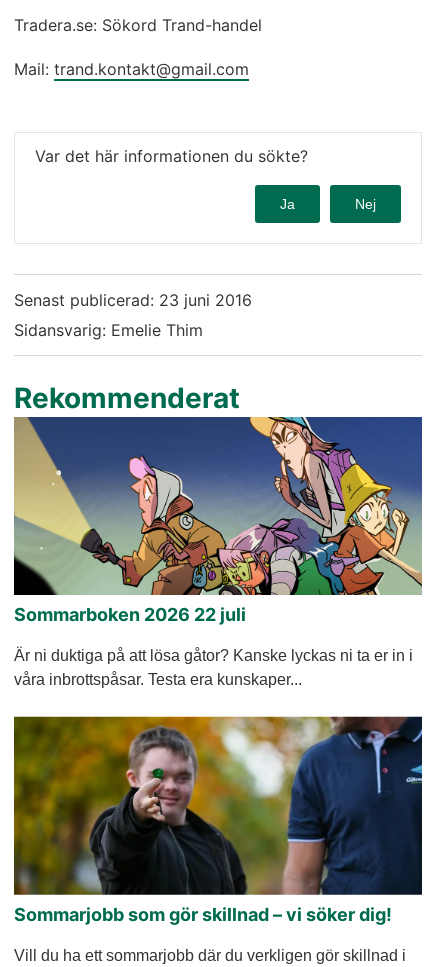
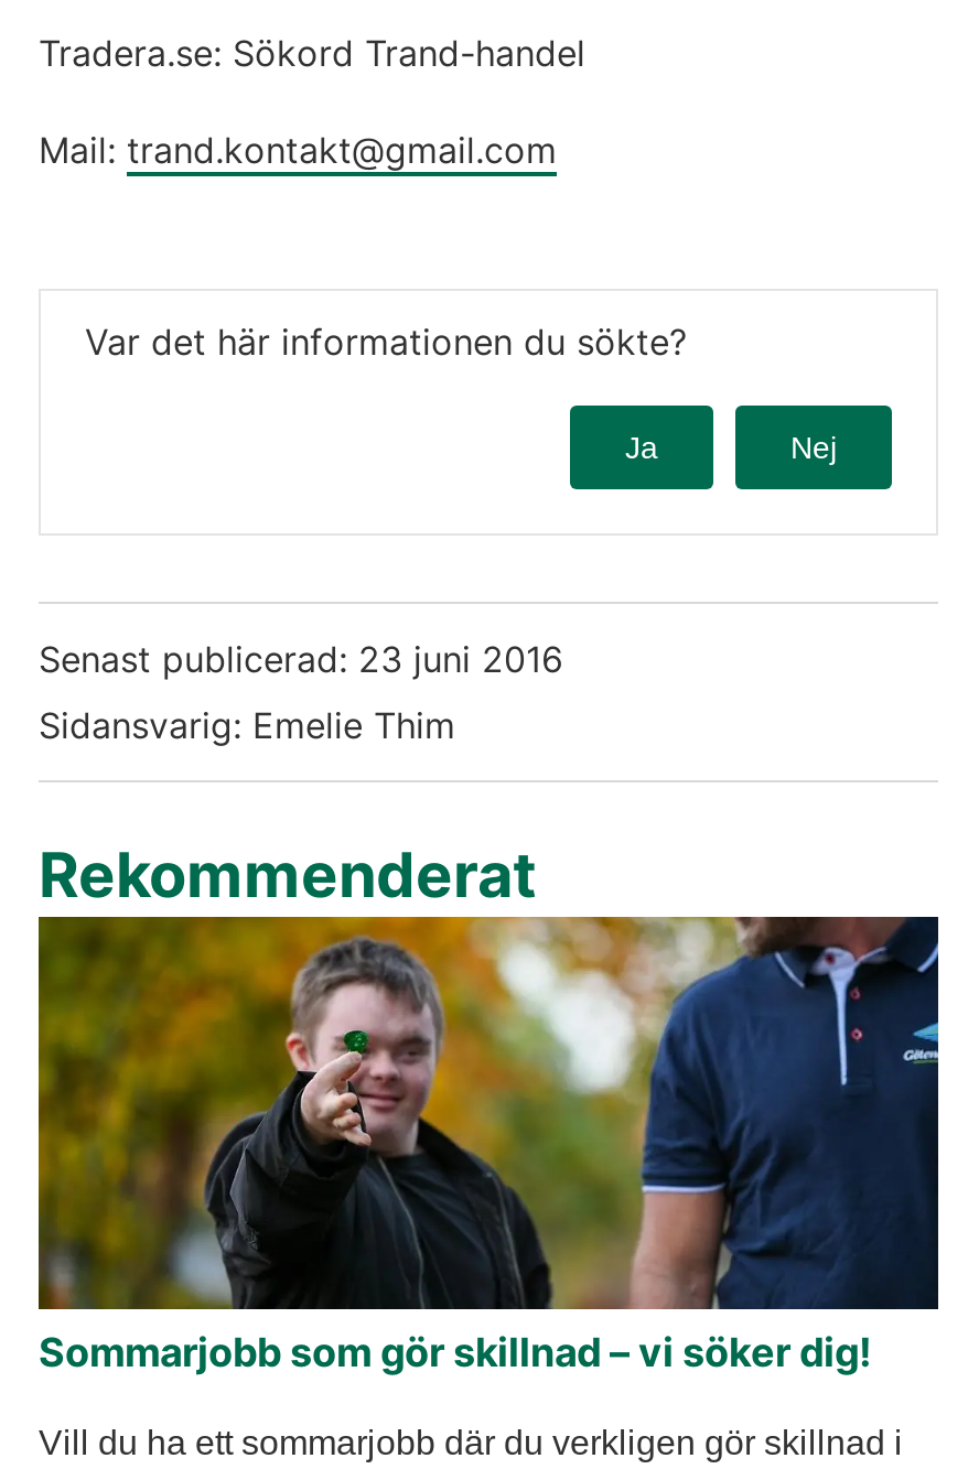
- [image]
- Sommarboken 2026 22 juli
- Är ni duktiga på att lösa gåtor? Kanske lyckas ni ta er in i
- våra inbrottspåsar. Testa era kunskaper...
